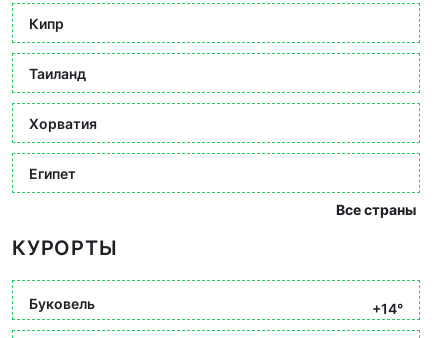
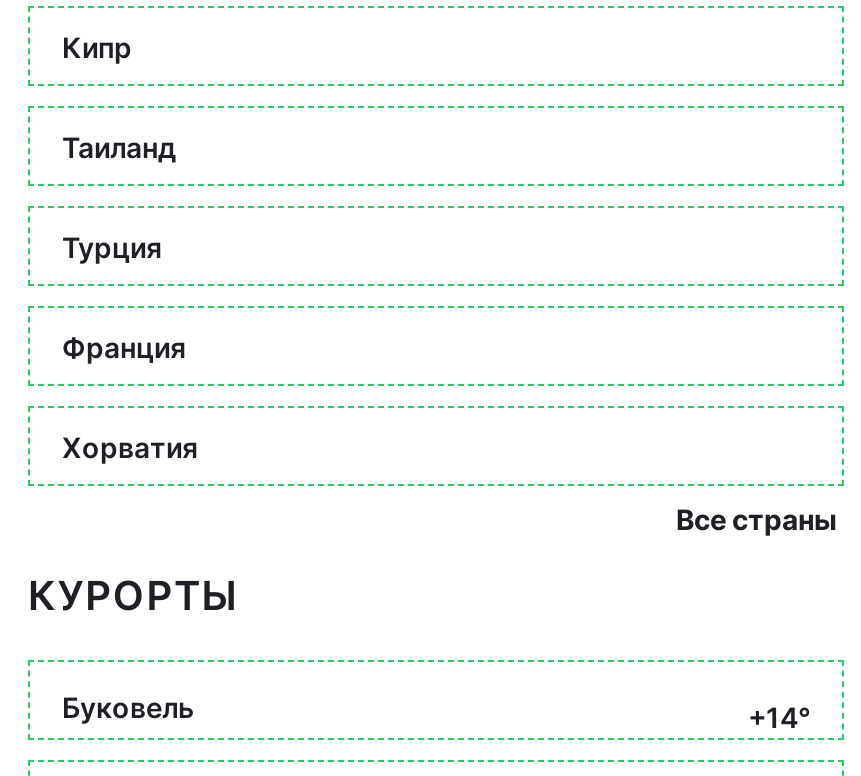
+ Турция
+ Франция

moved down: Хорватия

- Египет
